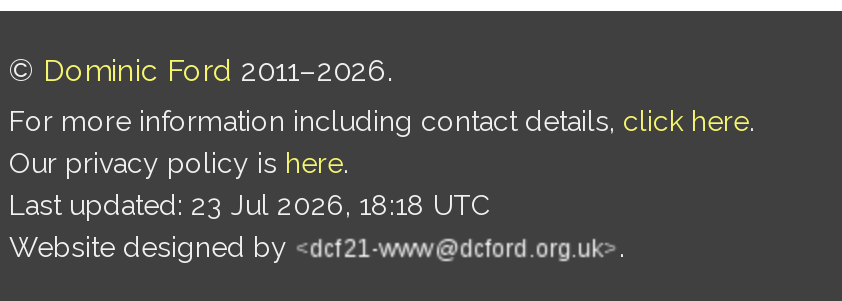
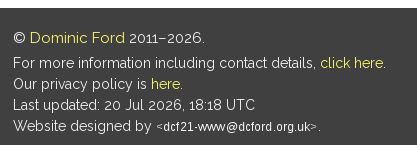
- Last updated: 23 Jul 2026, 18:18 UTC
+ Last updated: 20 Jul 2026, 18:18 UTC
